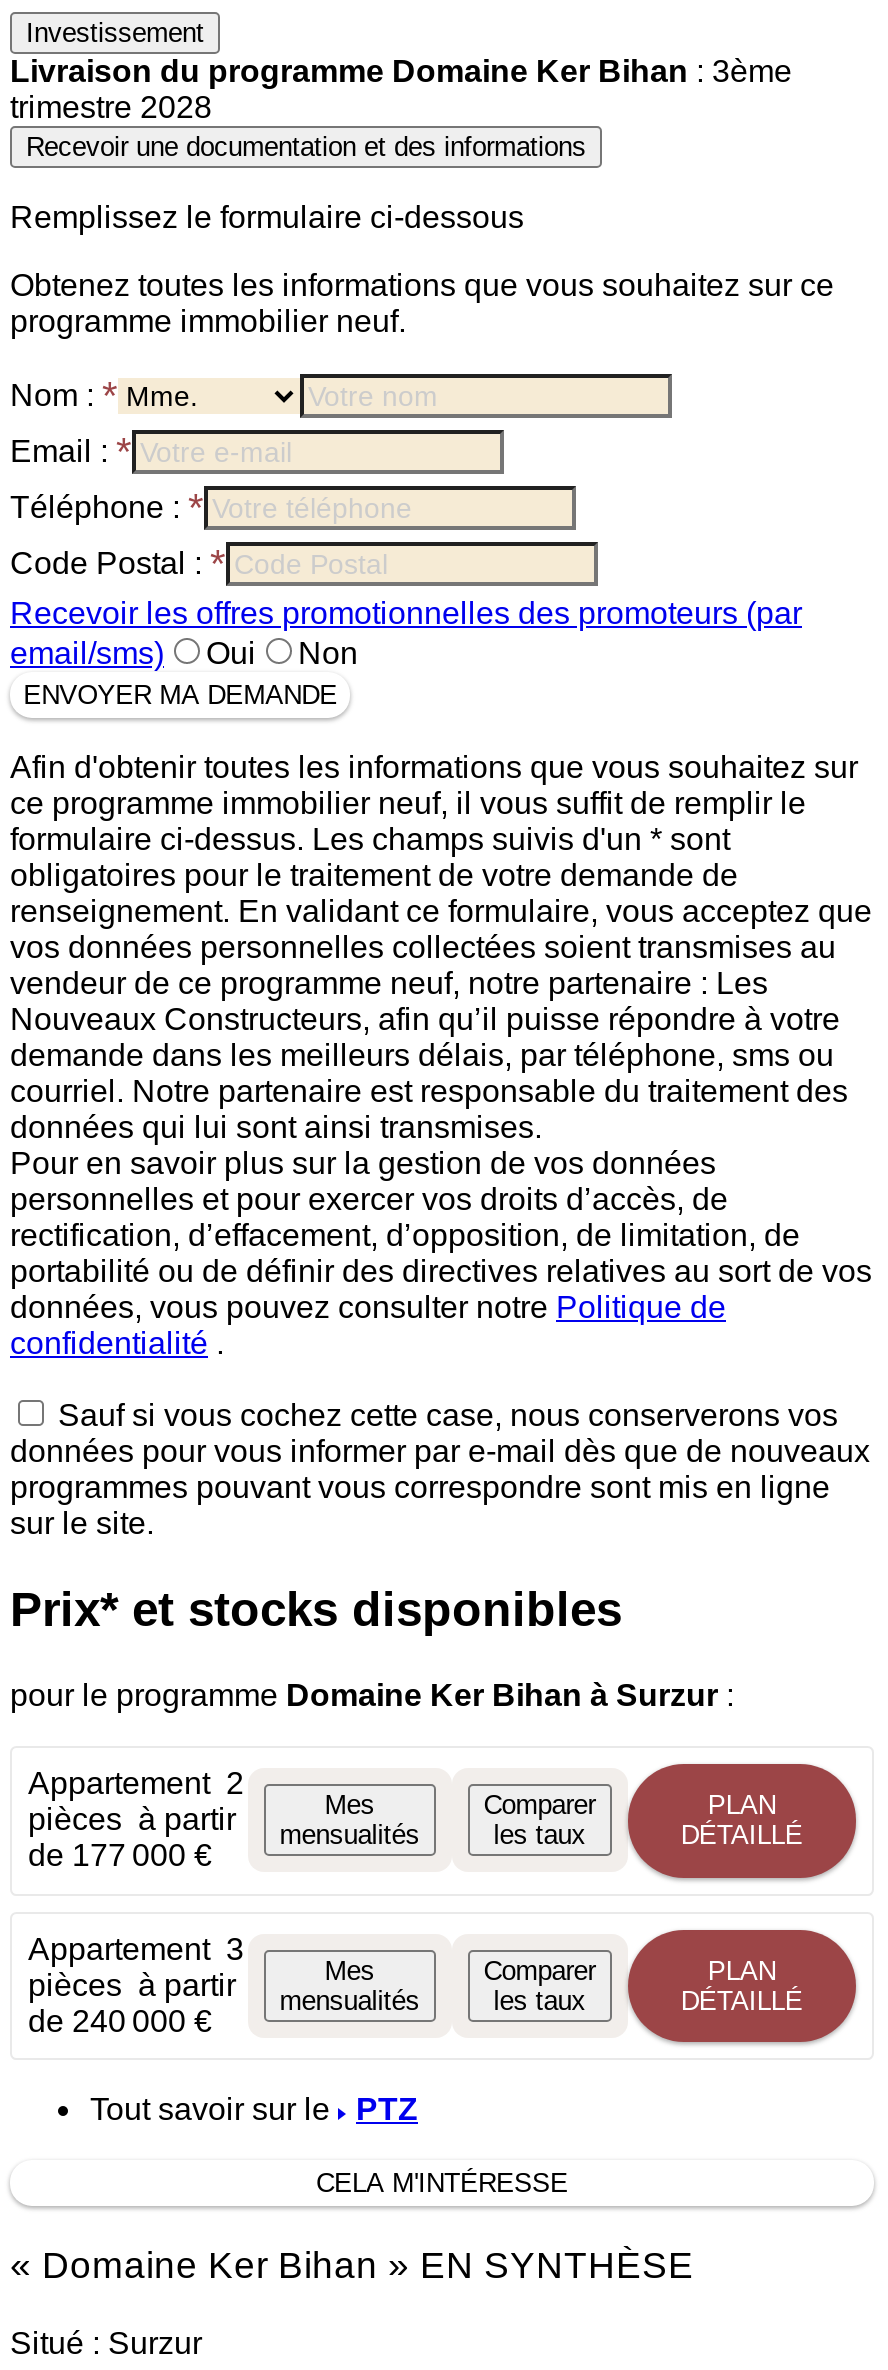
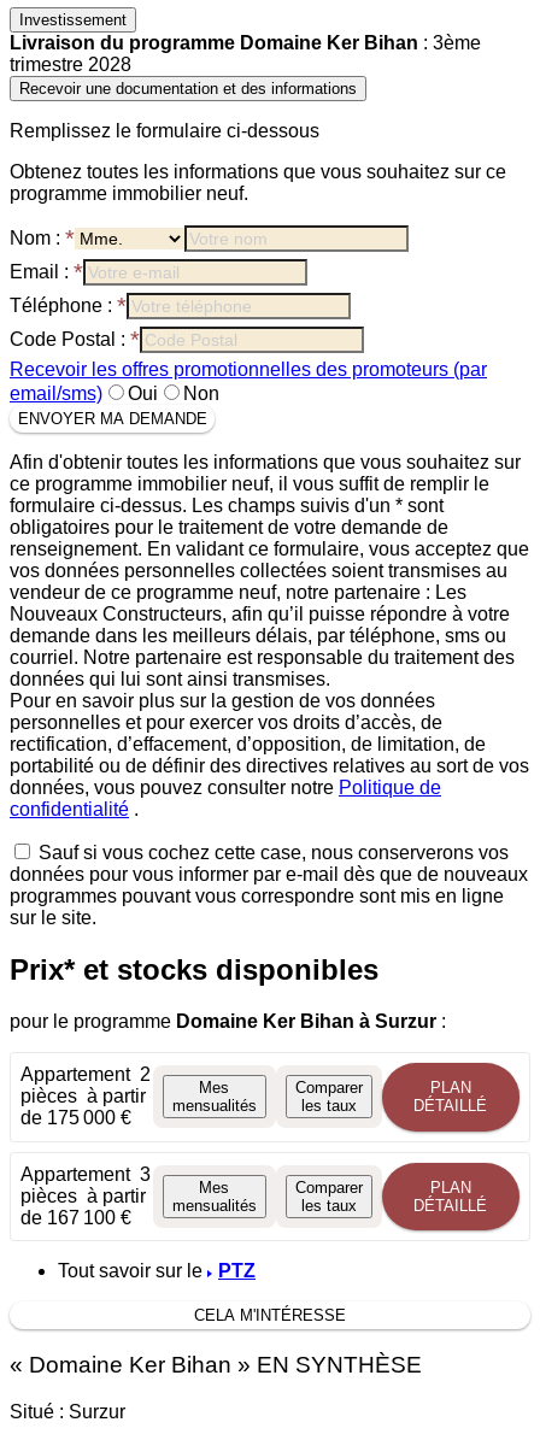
- de 177 000 €
+ de 175 000 €

- de 240 000 €
+ de 167 100 €
